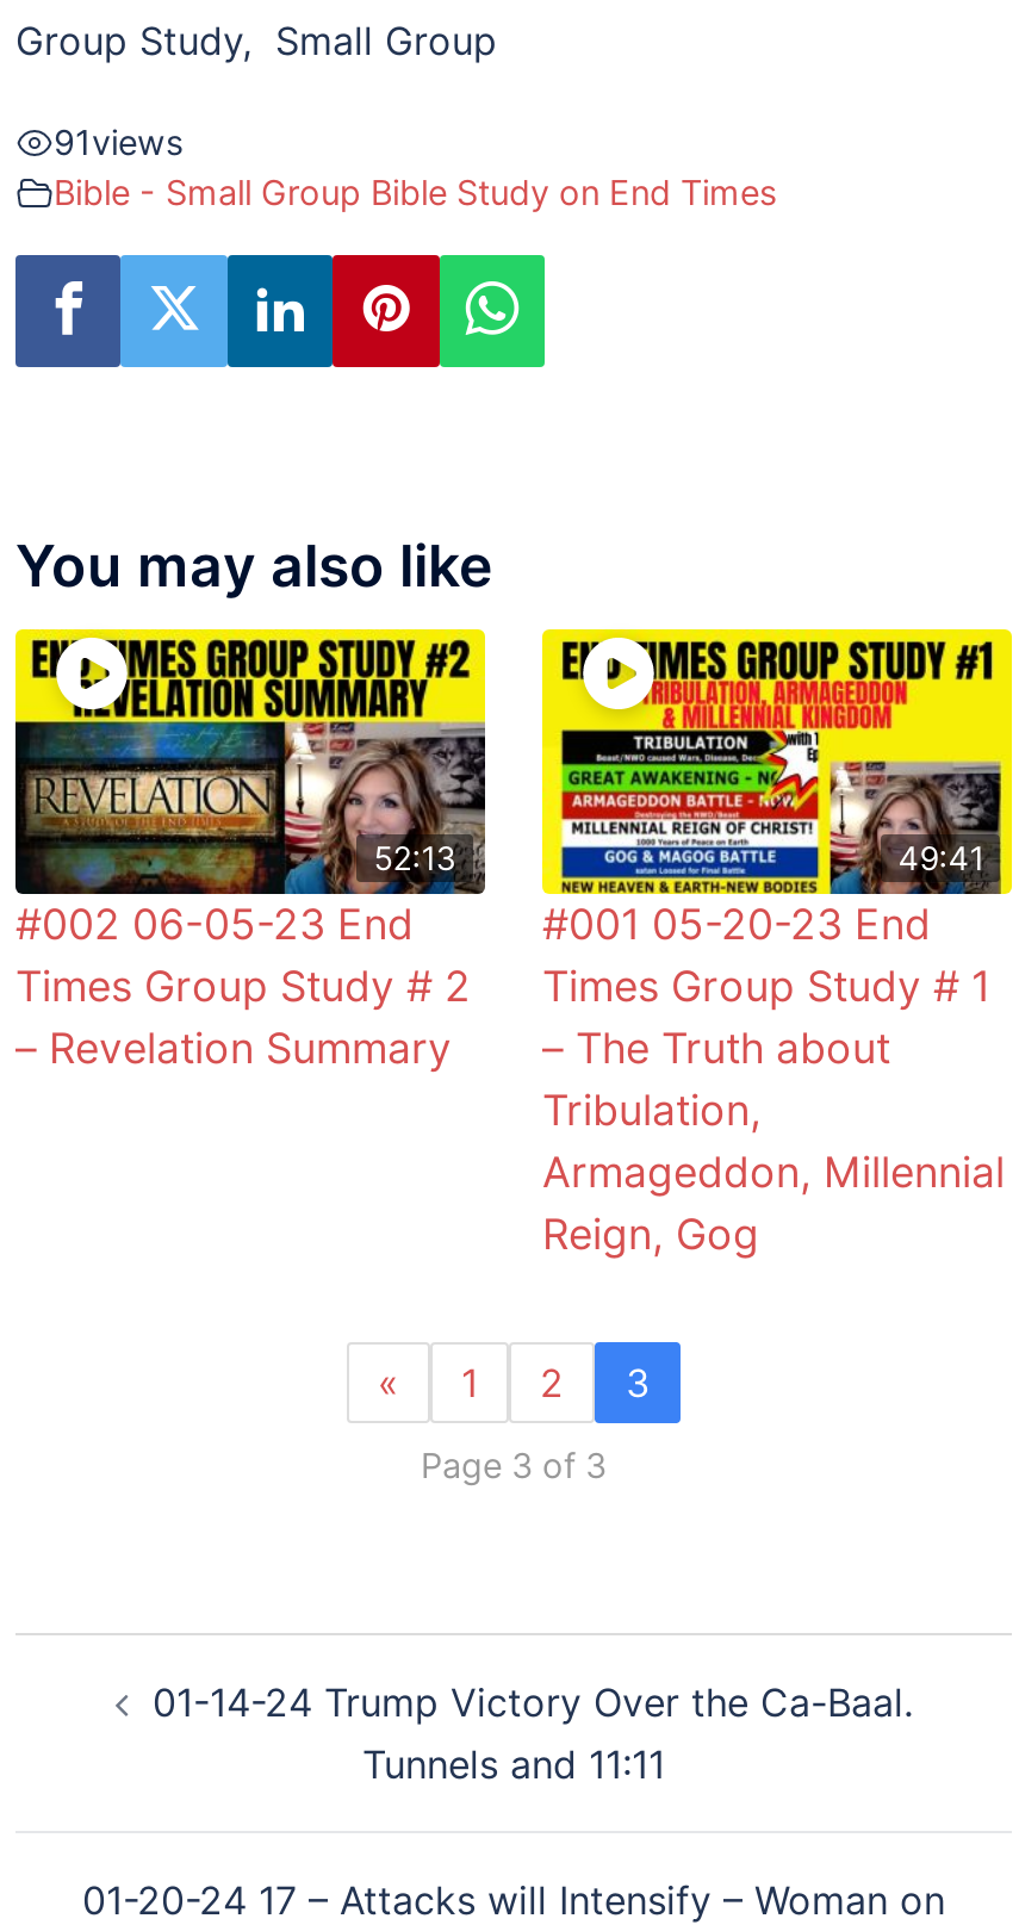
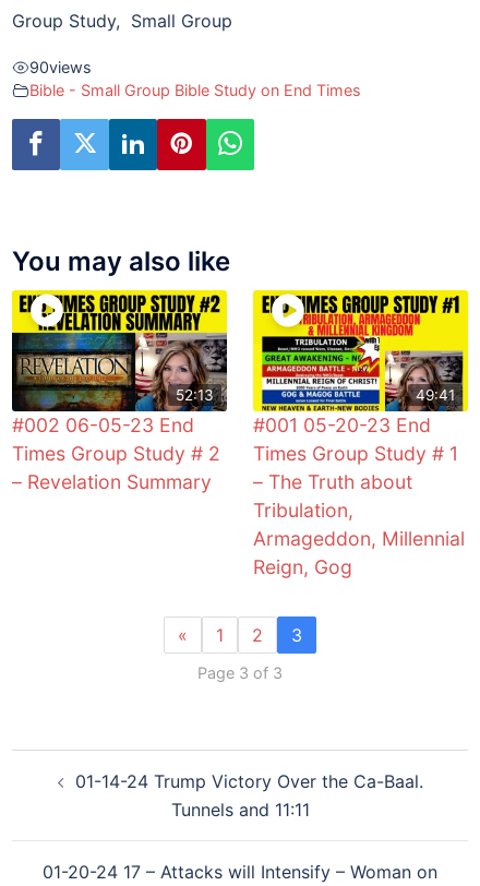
- 91views
+ 90views
